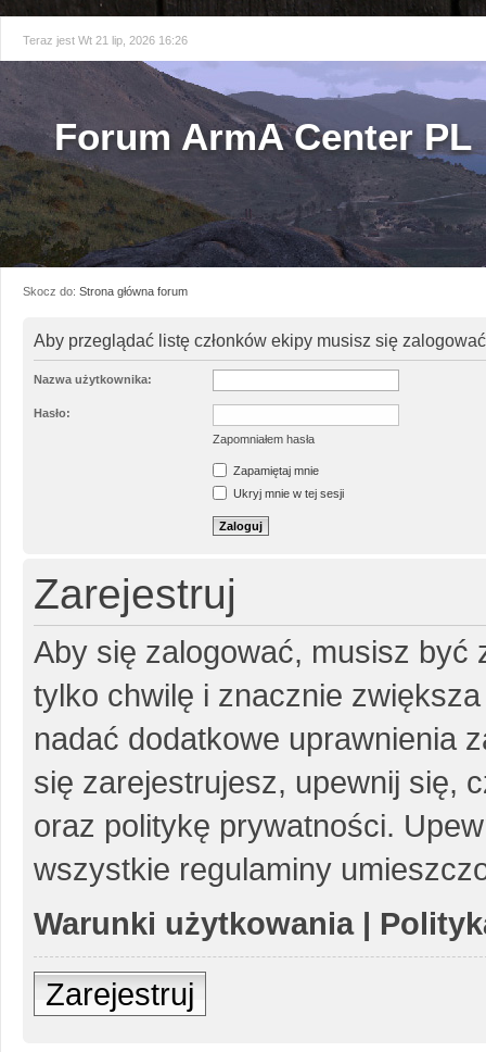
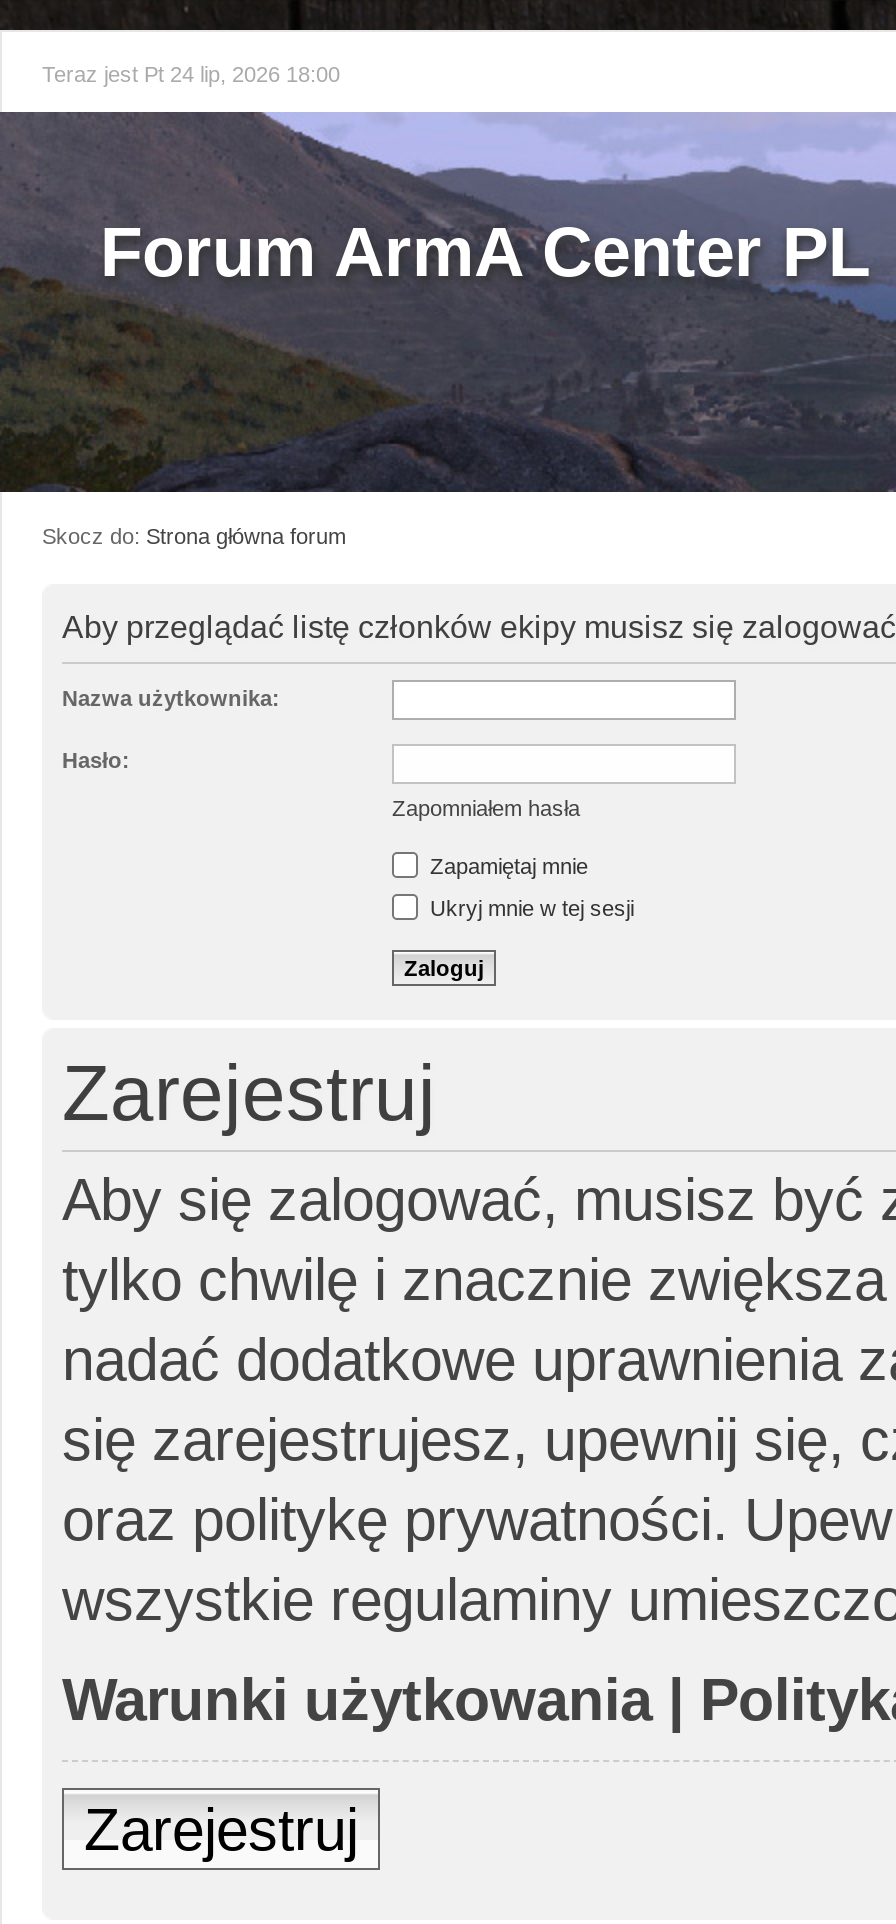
- Teraz jest Wt 21 lip, 2026 16:26
+ Teraz jest Pt 24 lip, 2026 18:00
